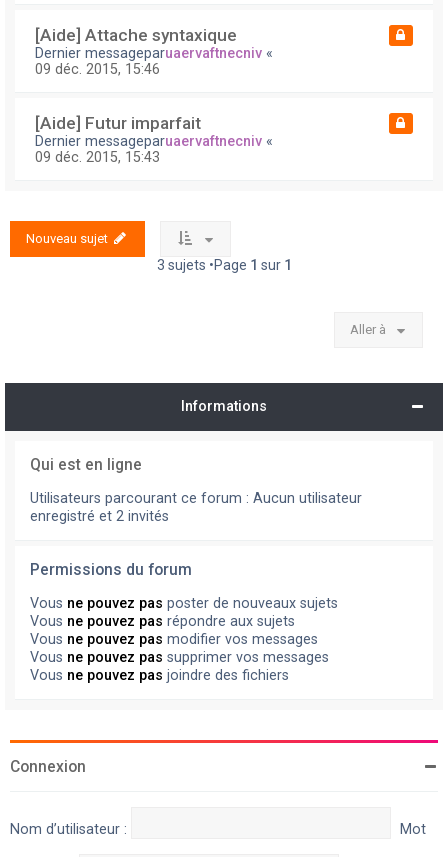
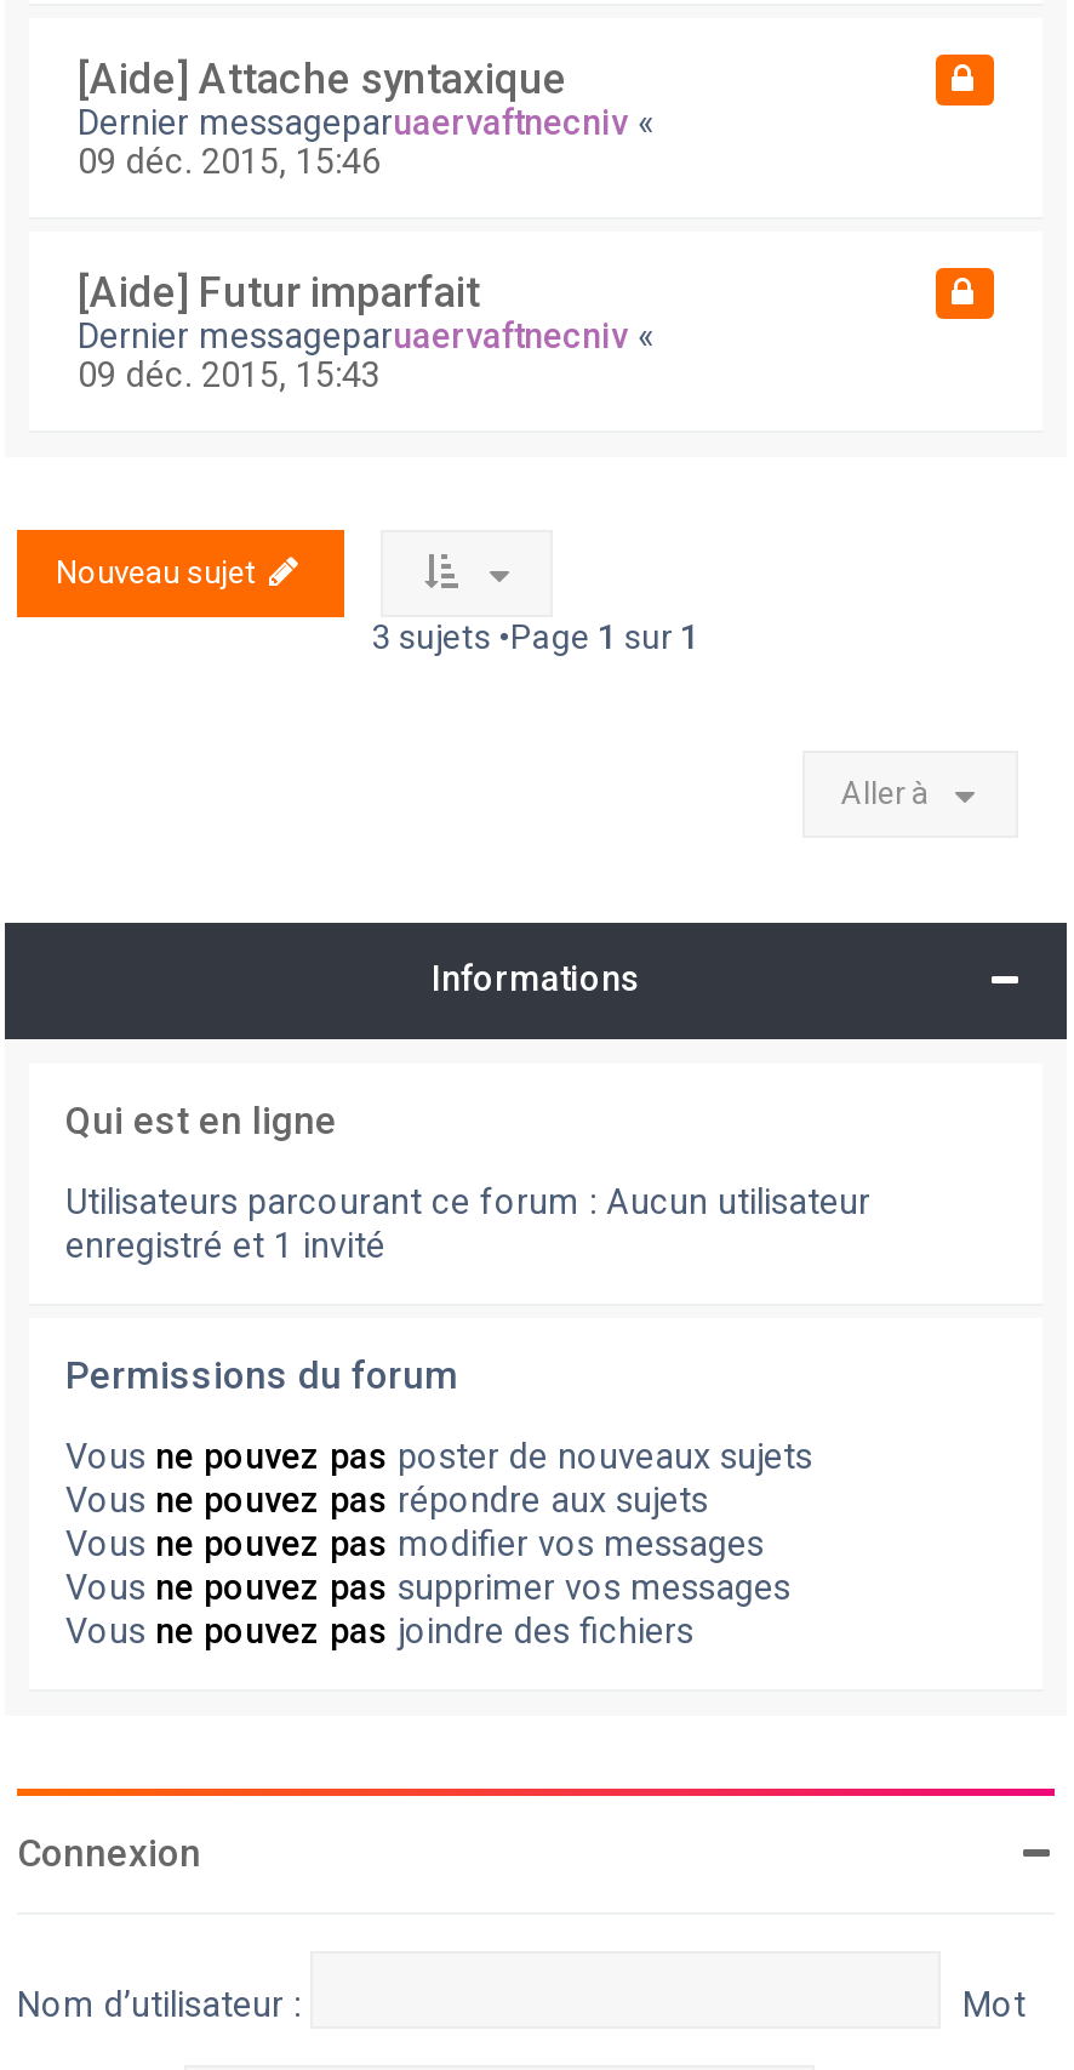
- enregistré et 2 invités
+ enregistré et 1 invité
